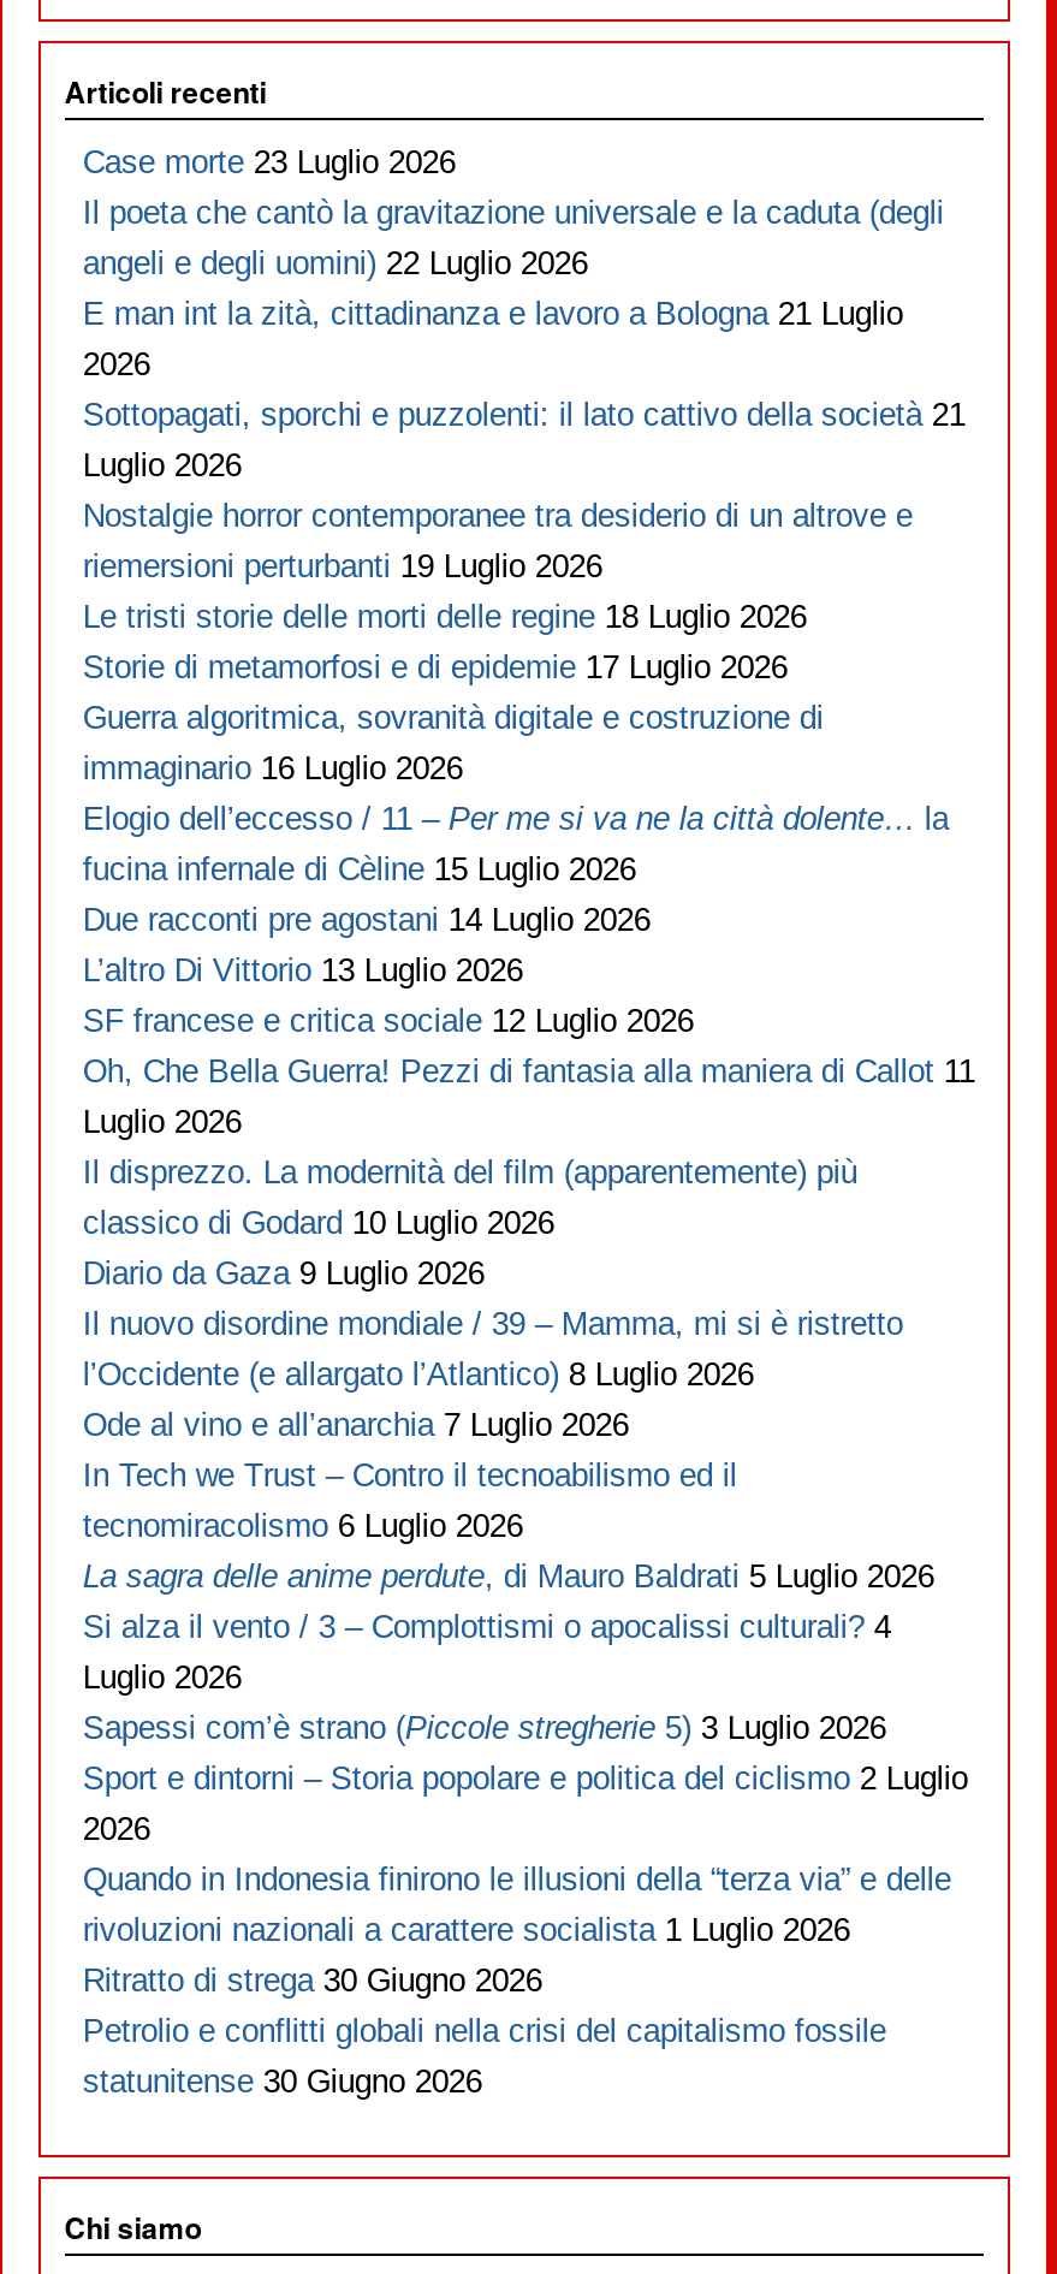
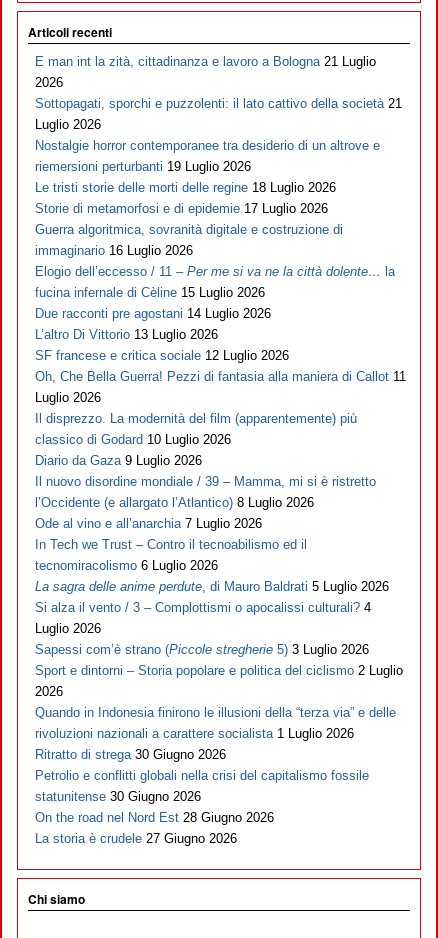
- Case morte 23 Luglio 2026
- Il poeta che cantò la gravitazione universale e la caduta (degli
- angeli e degli uomini) 22 Luglio 2026

moved up: E man int la zità, cittadinanza e lavoro a Bologna 21 Luglio | 2026 | Sottopagati, sporchi e puzzolenti: il lato cattivo della società 21 | ... | Petrolio e conflitti globali nella crisi del capitalismo fossile | statunitense 30 Giugno 2026

+ On the road nel Nord Est 28 Giugno 2026
+ La storia è crudele 27 Giugno 2026
